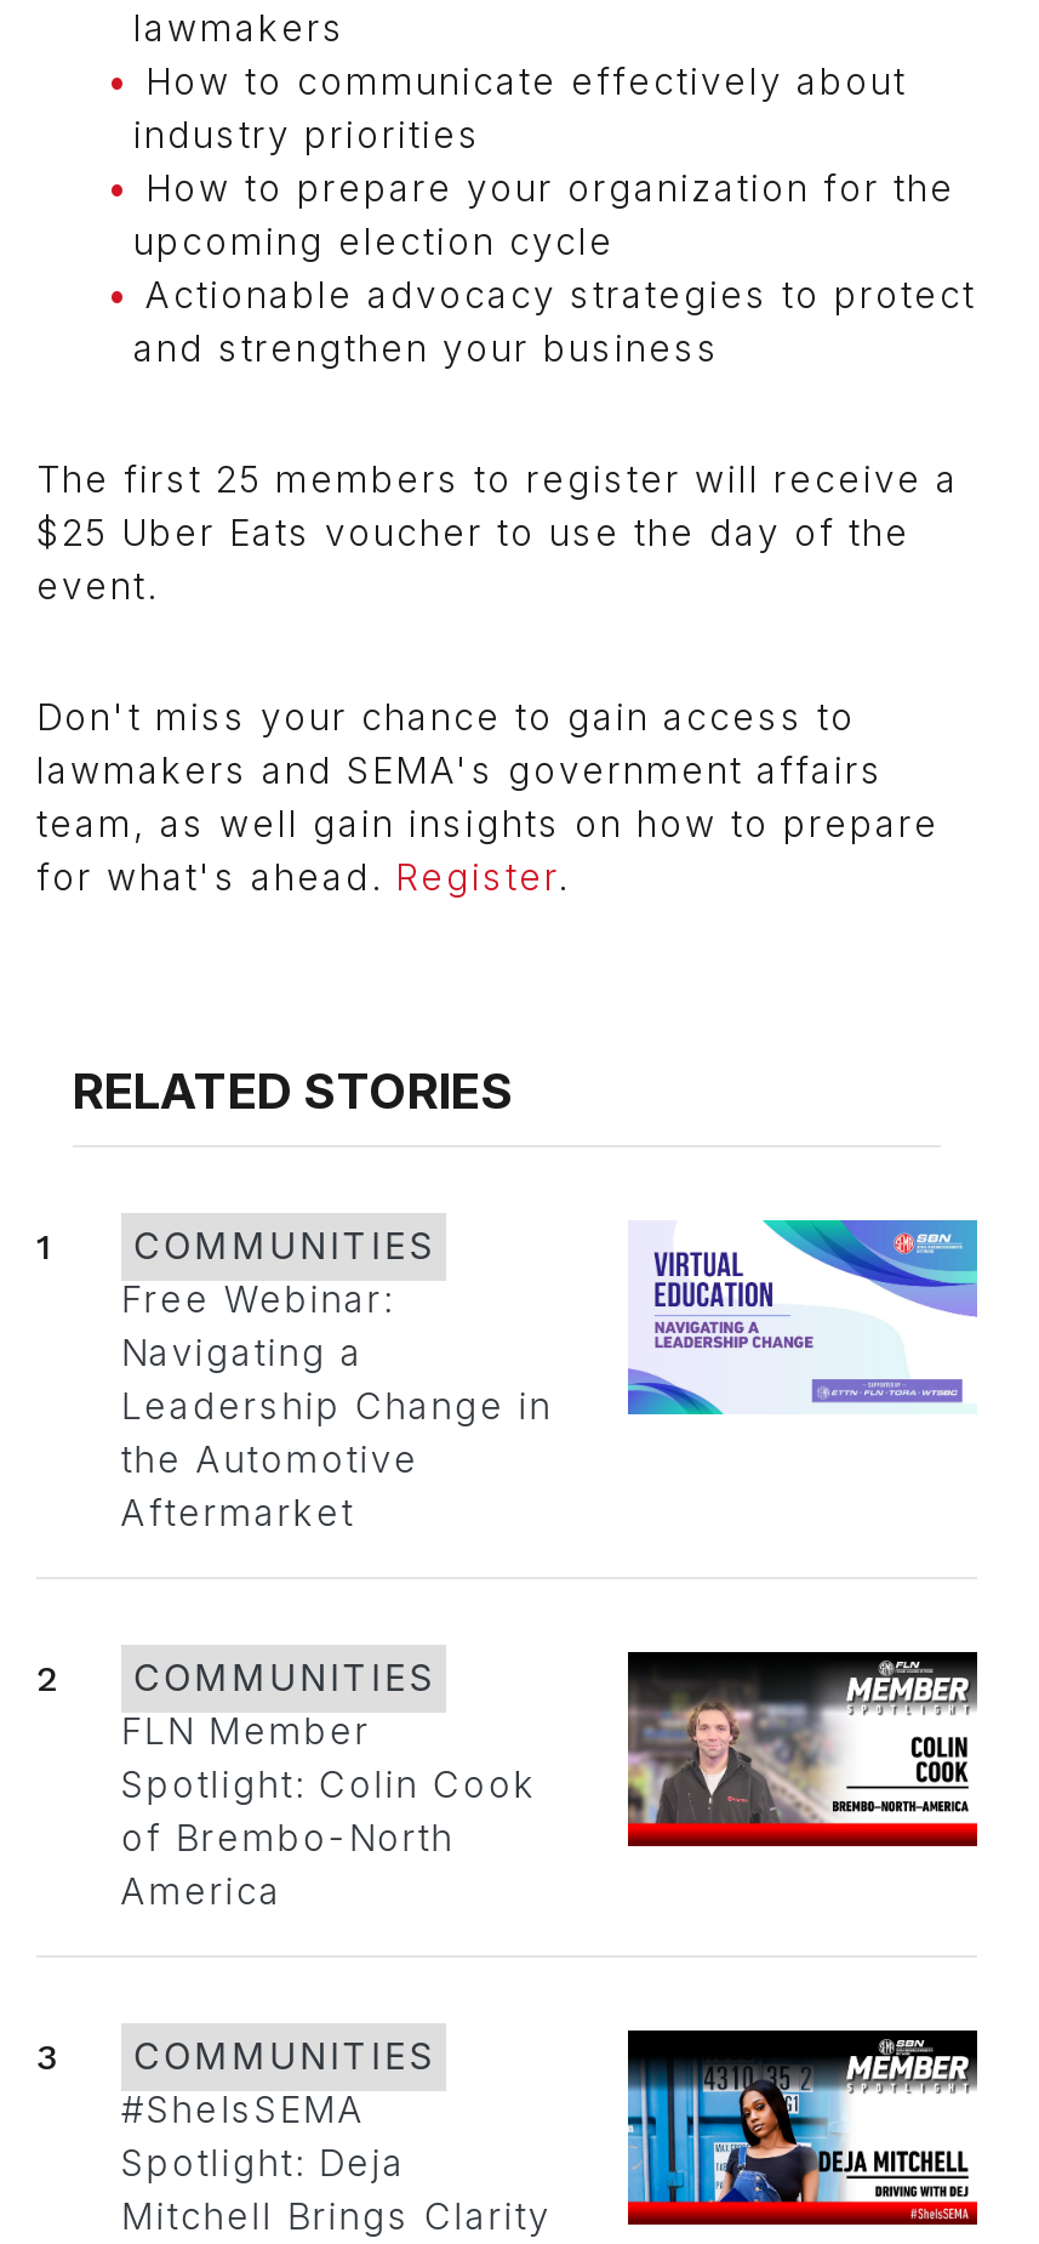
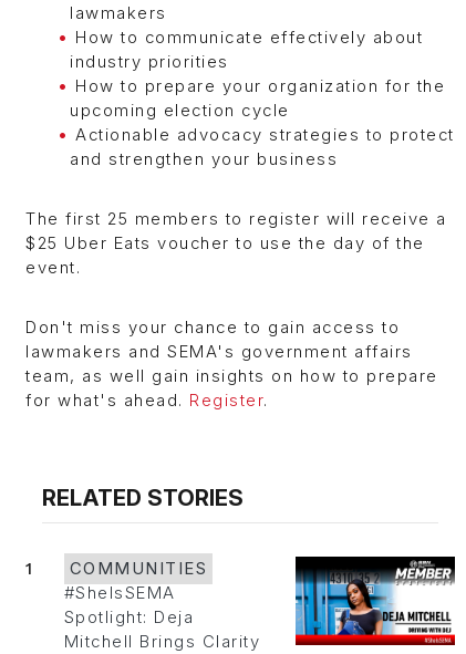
- [image]
- Free Webinar:
- Navigating a
- Leadership Change in
- the Automotive
- Aftermarket

- [image]
- 2
- COMMUNITIES
- FLN Member
- Spotlight: Colin Cook
- of Brembo-North
- America

- 3
- COMMUNITIES
